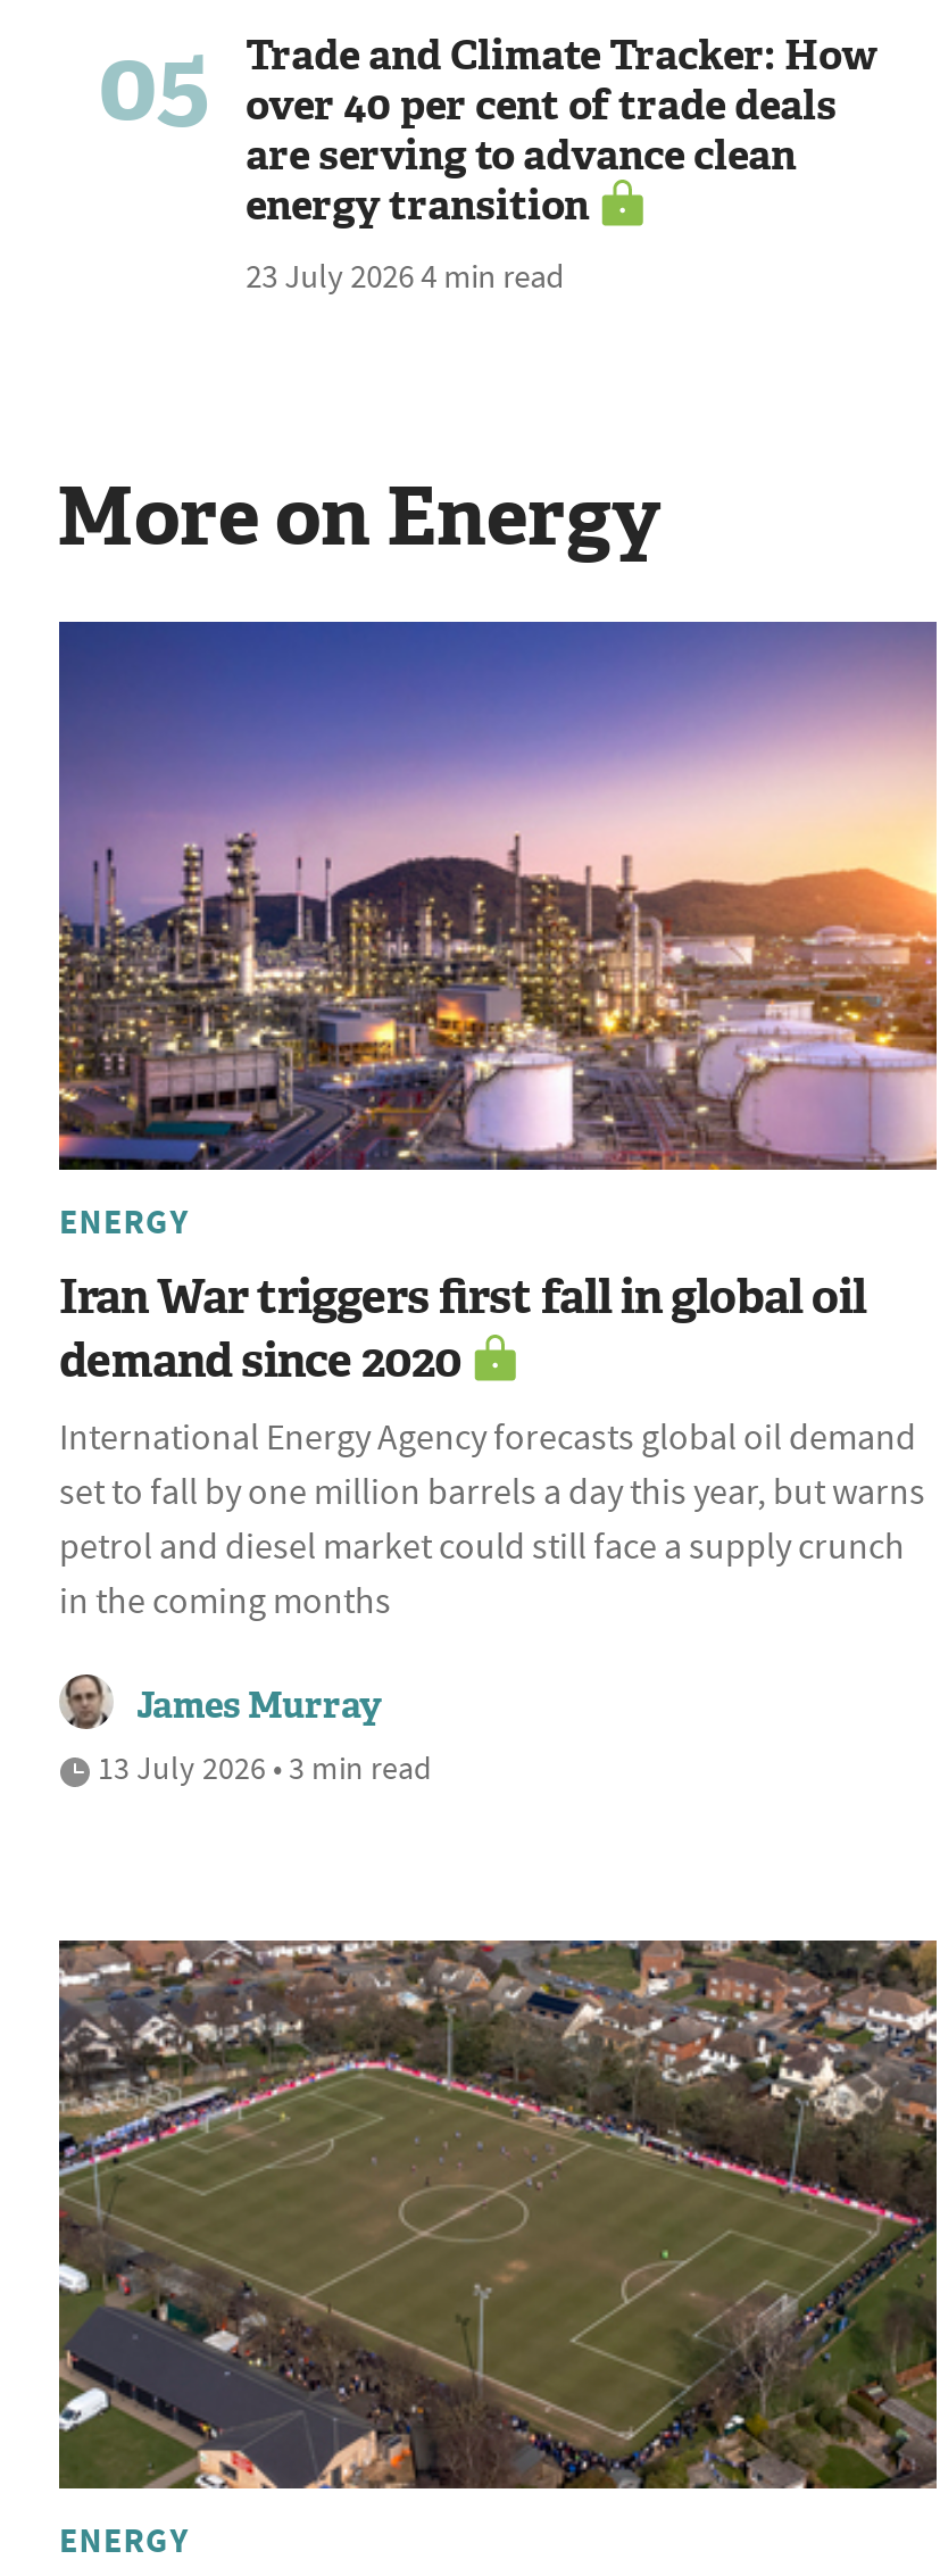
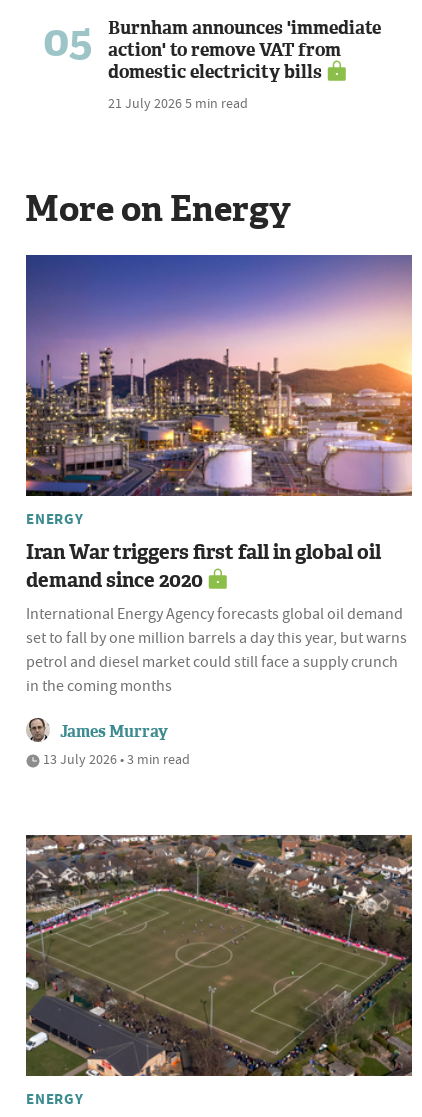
- Trade and Climate Tracker: How
- over 40 per cent of trade deals
- are serving to advance clean
- energy transition
- 23 July 2026 4 min read
+ Burnham announces 'immediate
+ action' to remove VAT from
+ domestic electricity bills
+ 21 July 2026 5 min read
